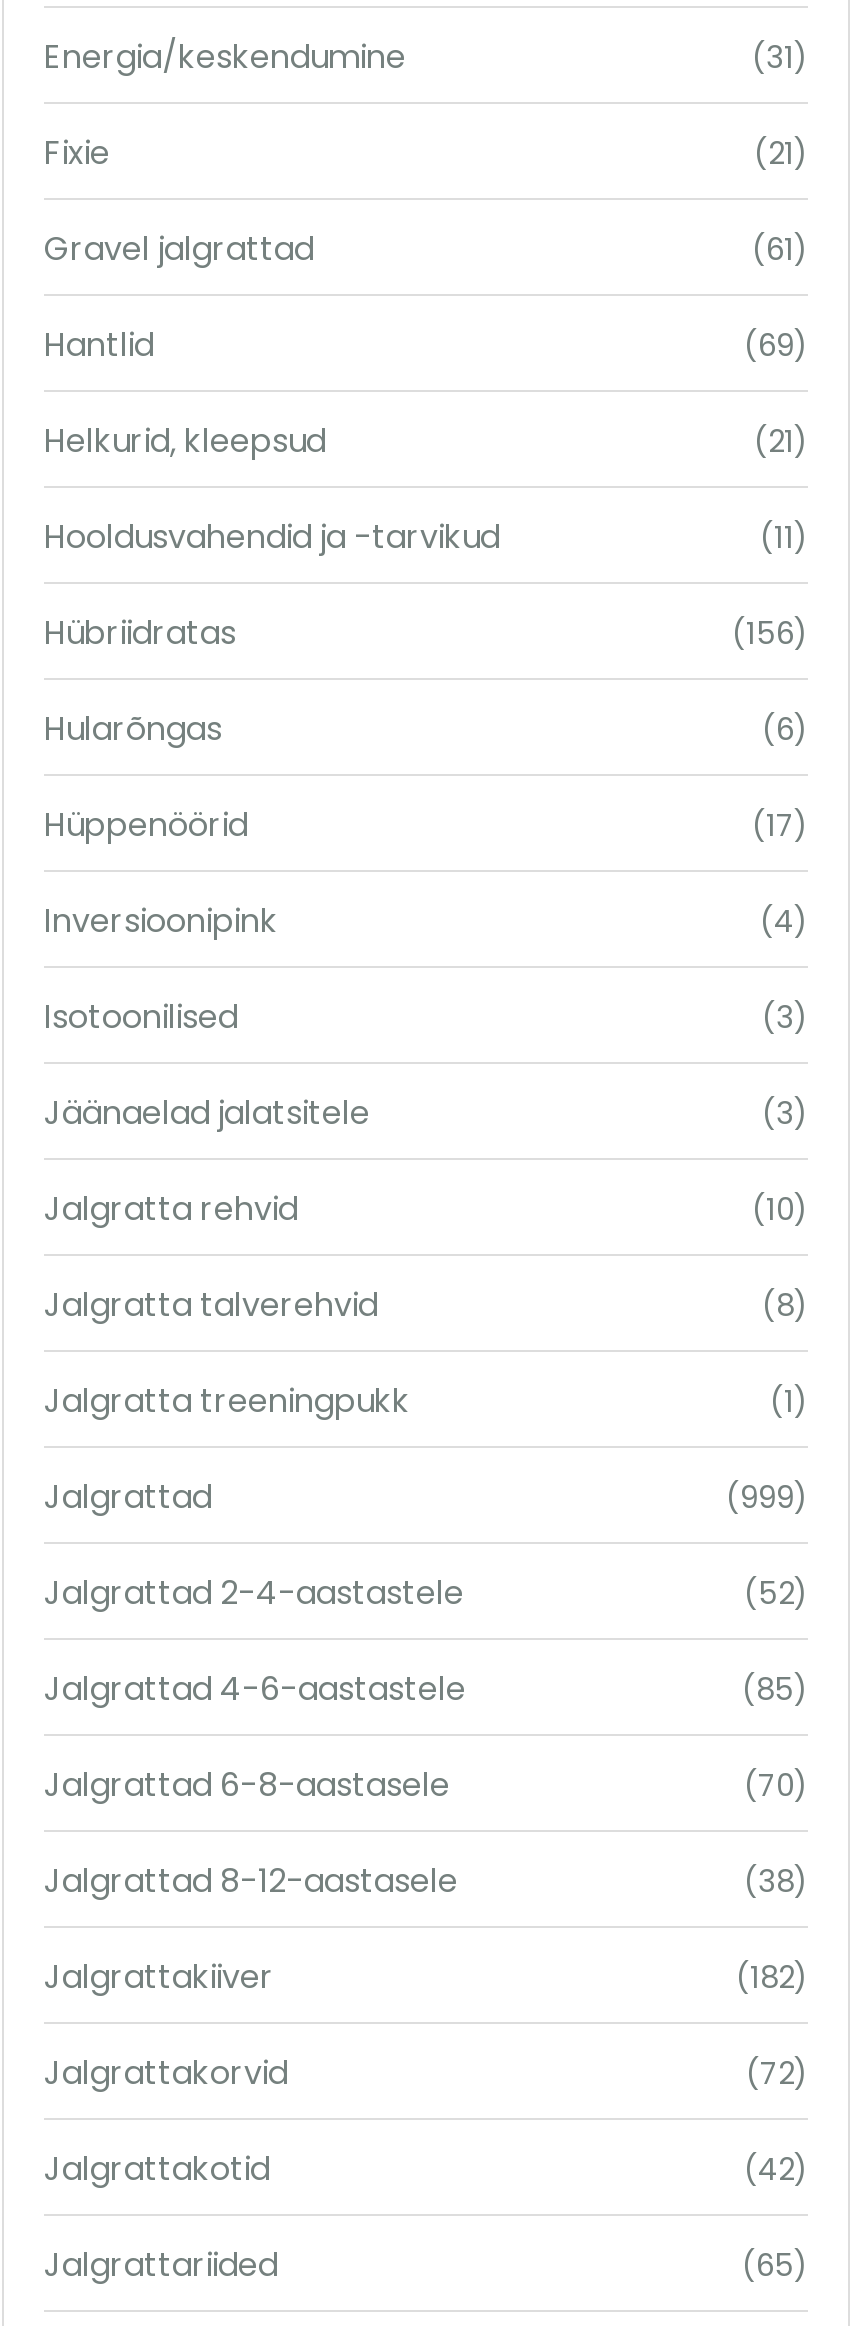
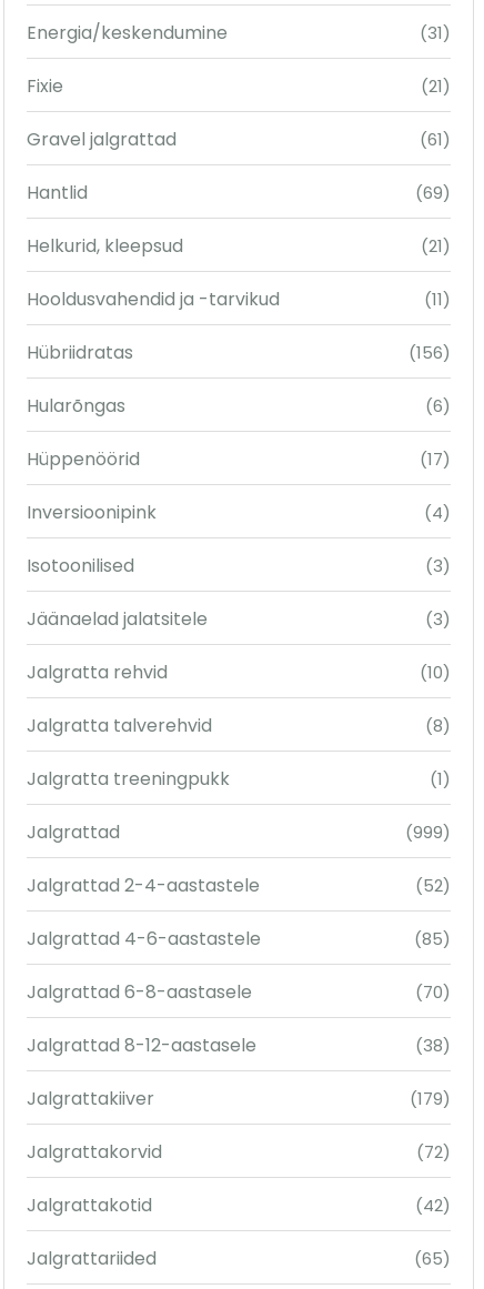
- (182)
+ (179)
